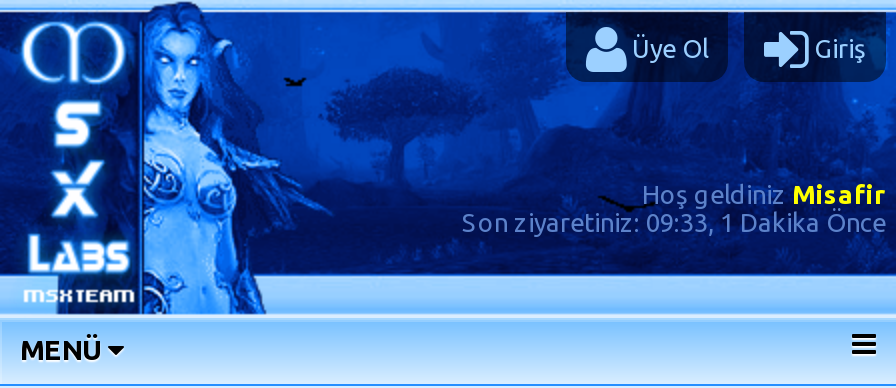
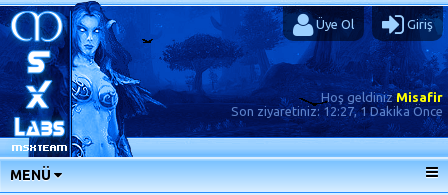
- Son ziyaretiniz: 09:33, 1 Dakika Önce
+ Son ziyaretiniz: 12:27, 1 Dakika Önce
